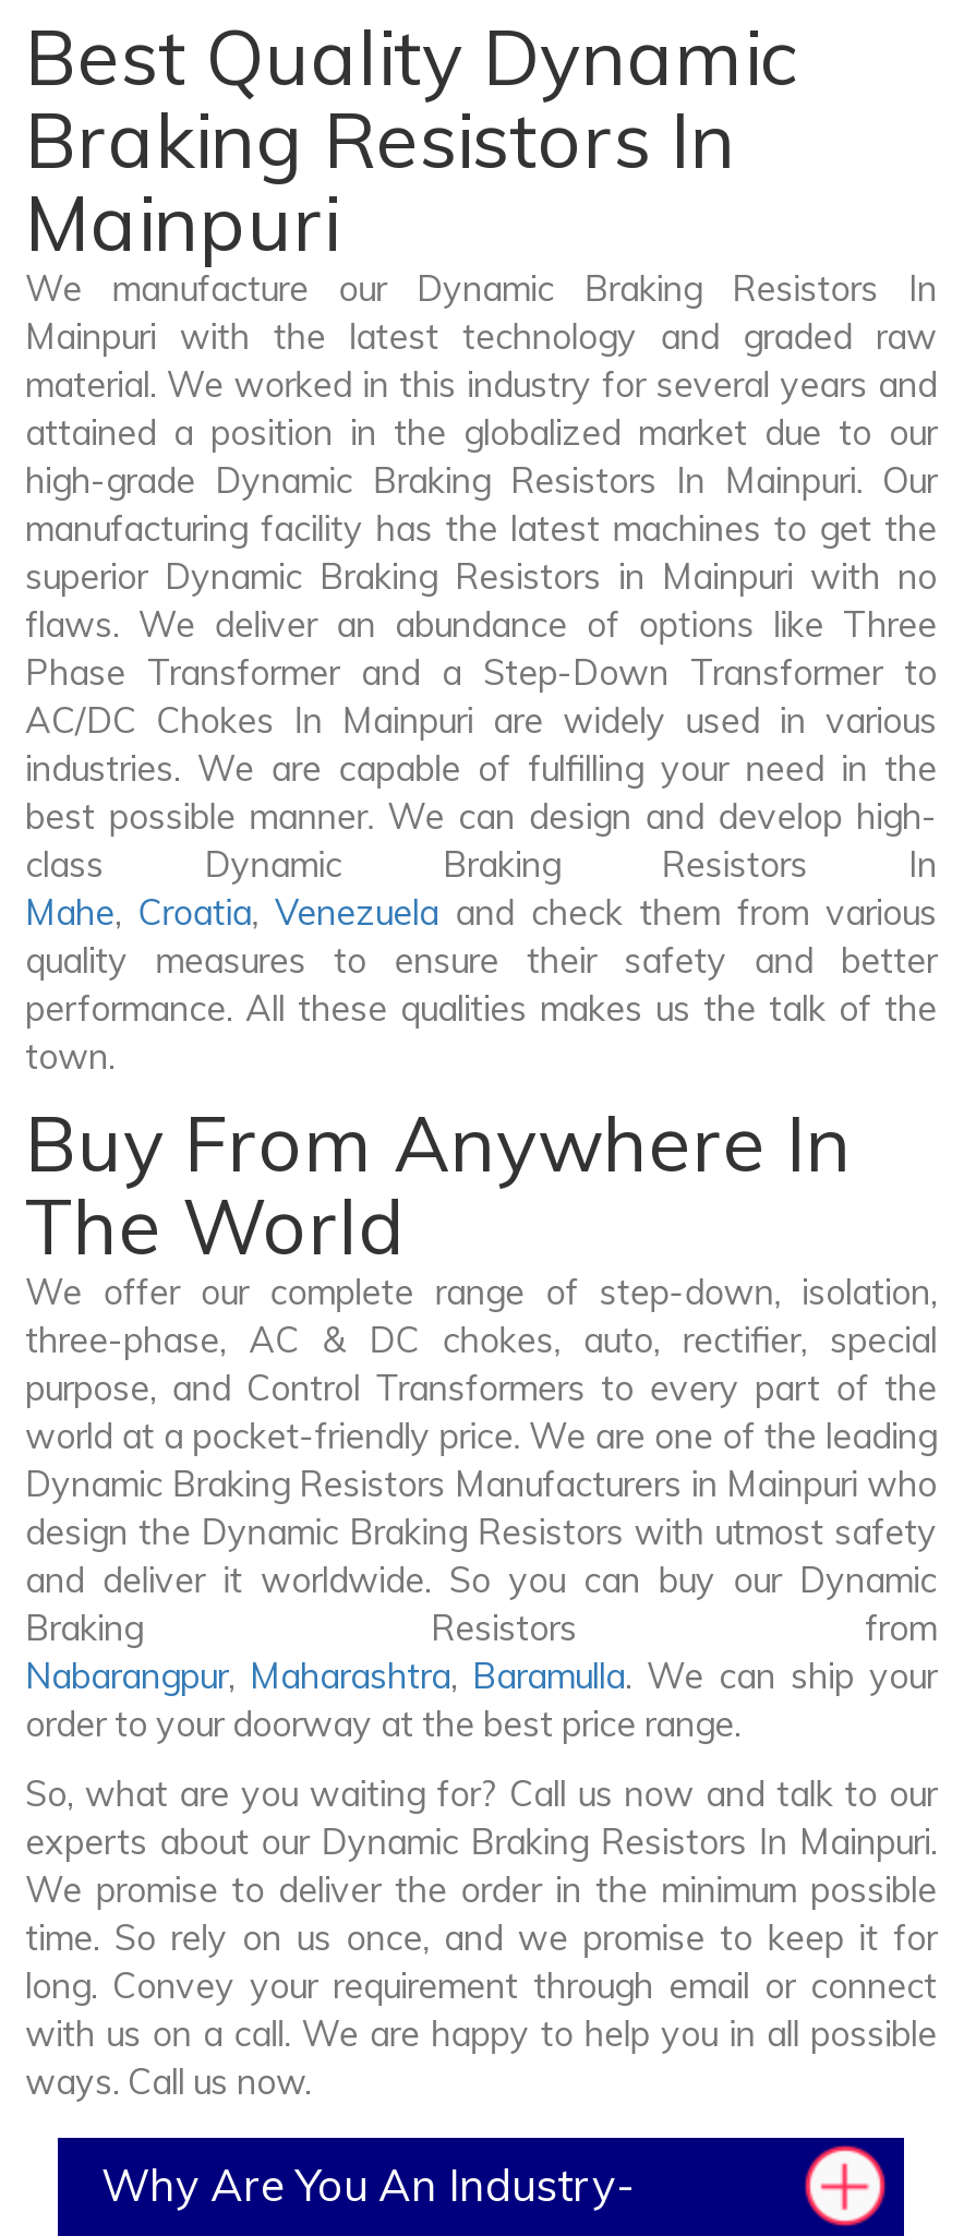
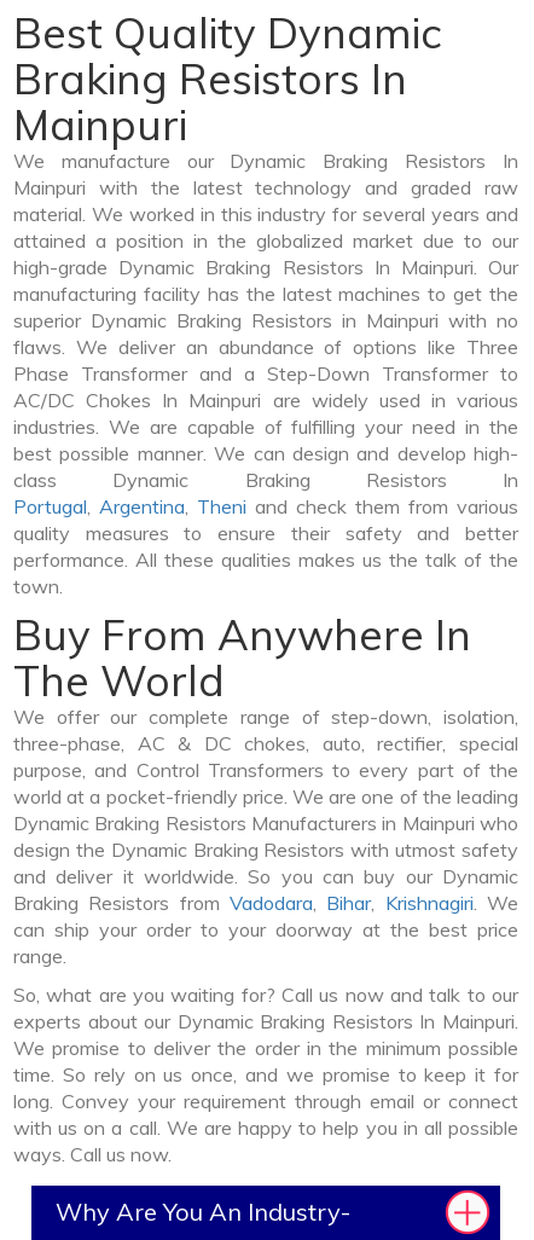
- Mahe, Croatia, Venezuela and check them from various
+ Portugal, Argentina, Theni and check them from various

- Braking Resistors from
- Nabarangpur, Maharashtra, Baramulla. We can ship your
- order to your doorway at the best price range.
+ Braking Resistors from Vadodara, Bihar, Krishnagiri. We
+ can ship your order to your doorway at the best price
+ range.
